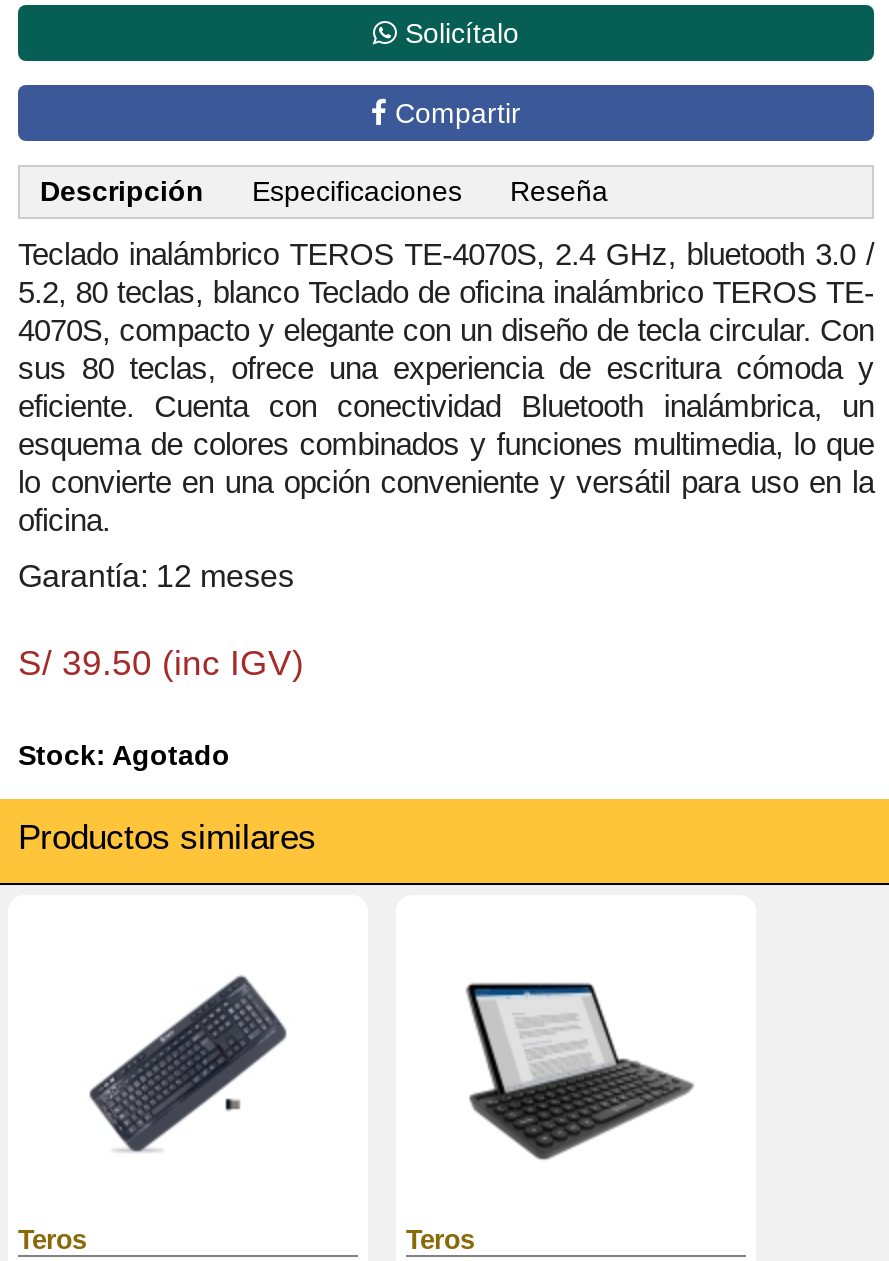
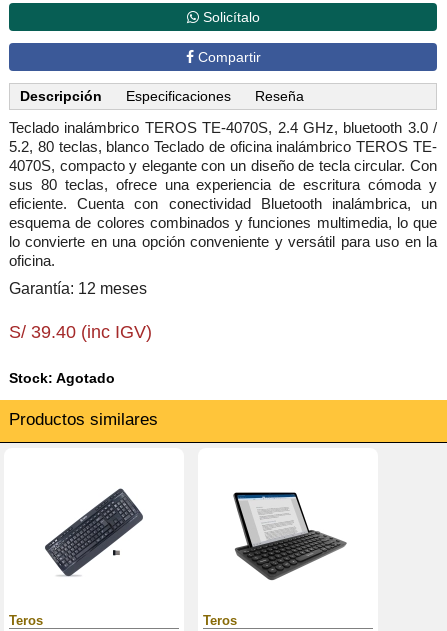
- S/ 39.50 (inc IGV)
+ S/ 39.40 (inc IGV)
